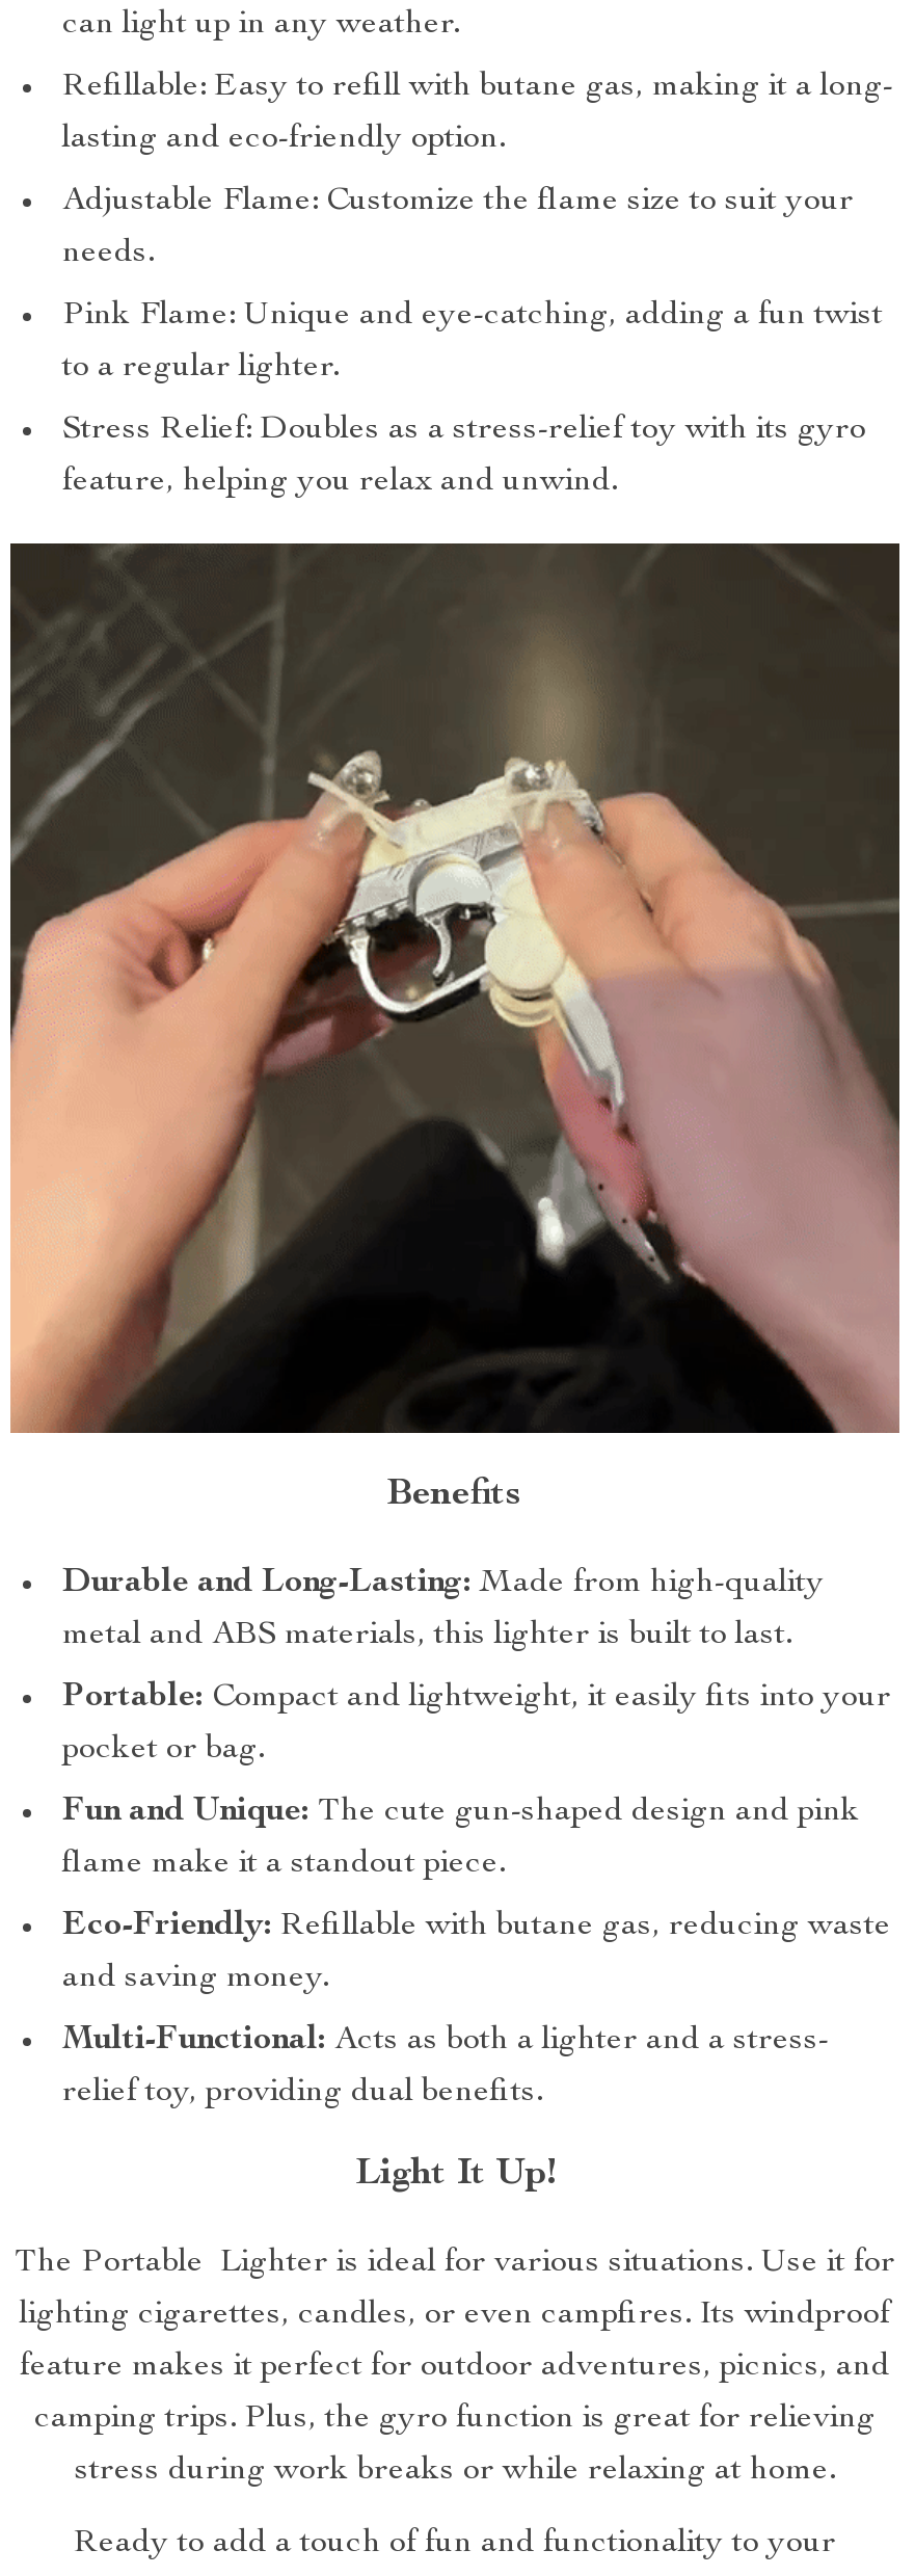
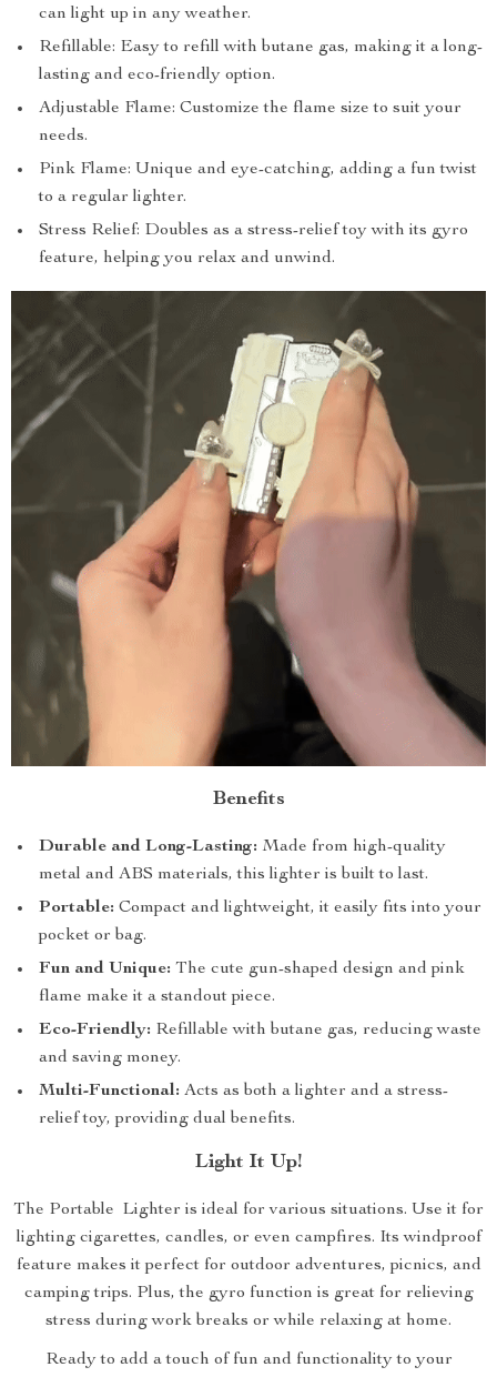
- [image]
+ [image]
